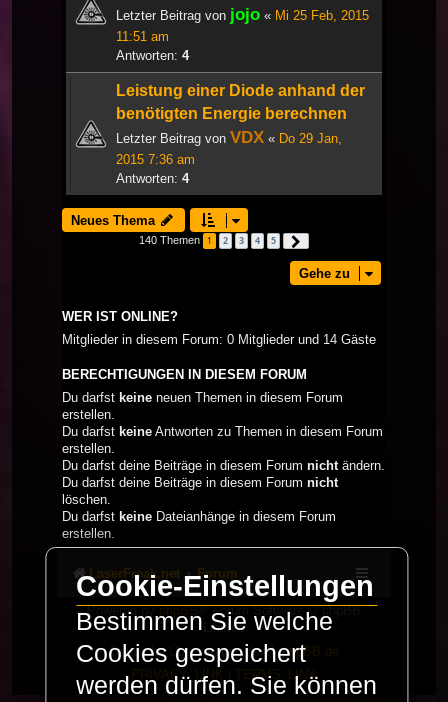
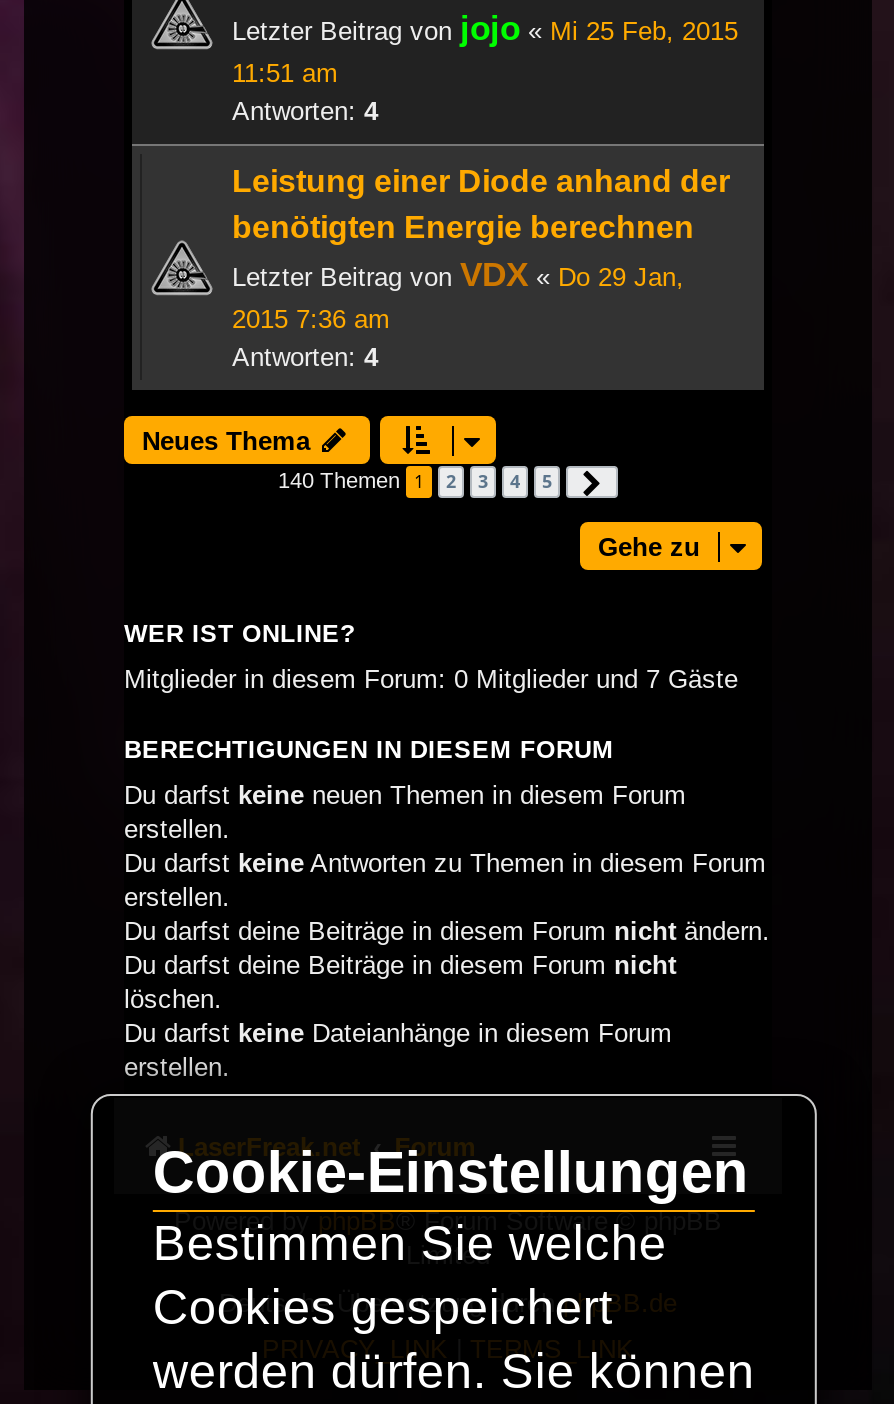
- Mitglieder in diesem Forum: 0 Mitglieder und 14 Gäste
+ Mitglieder in diesem Forum: 0 Mitglieder und 7 Gäste
